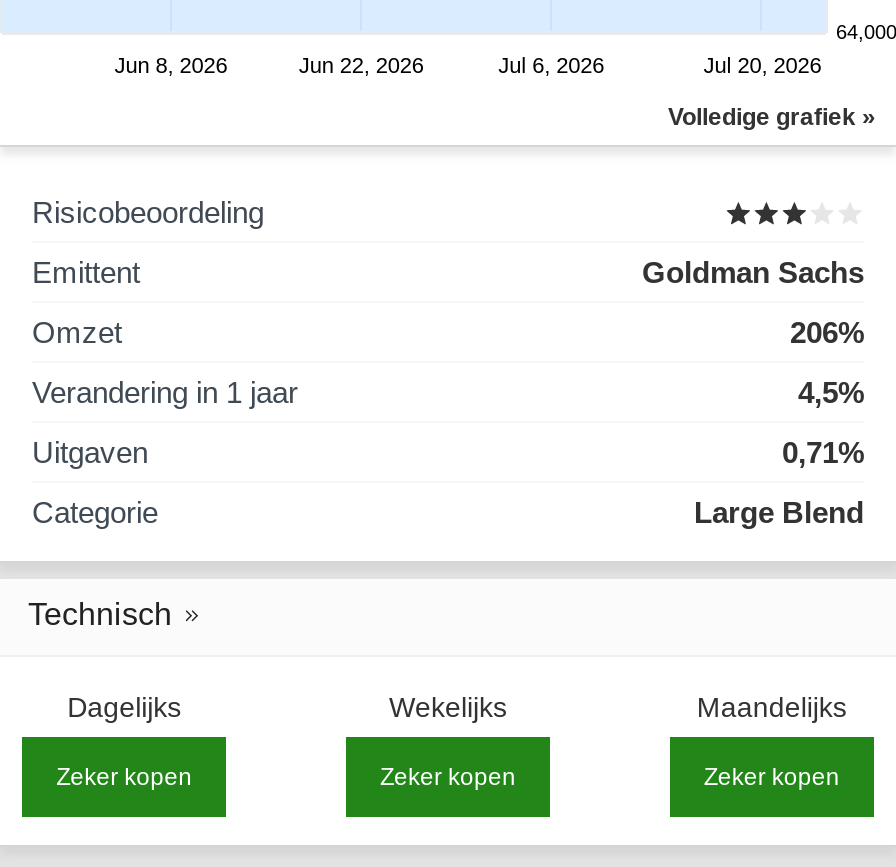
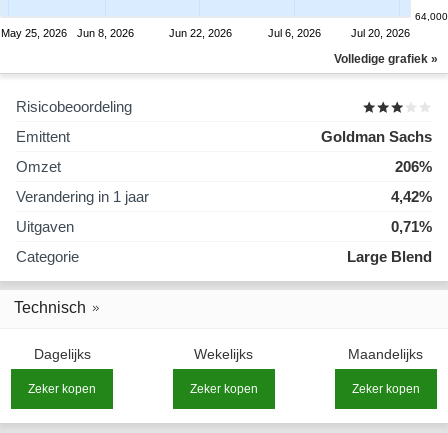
+ May 25, 2026

- 4,5%
+ 4,42%
